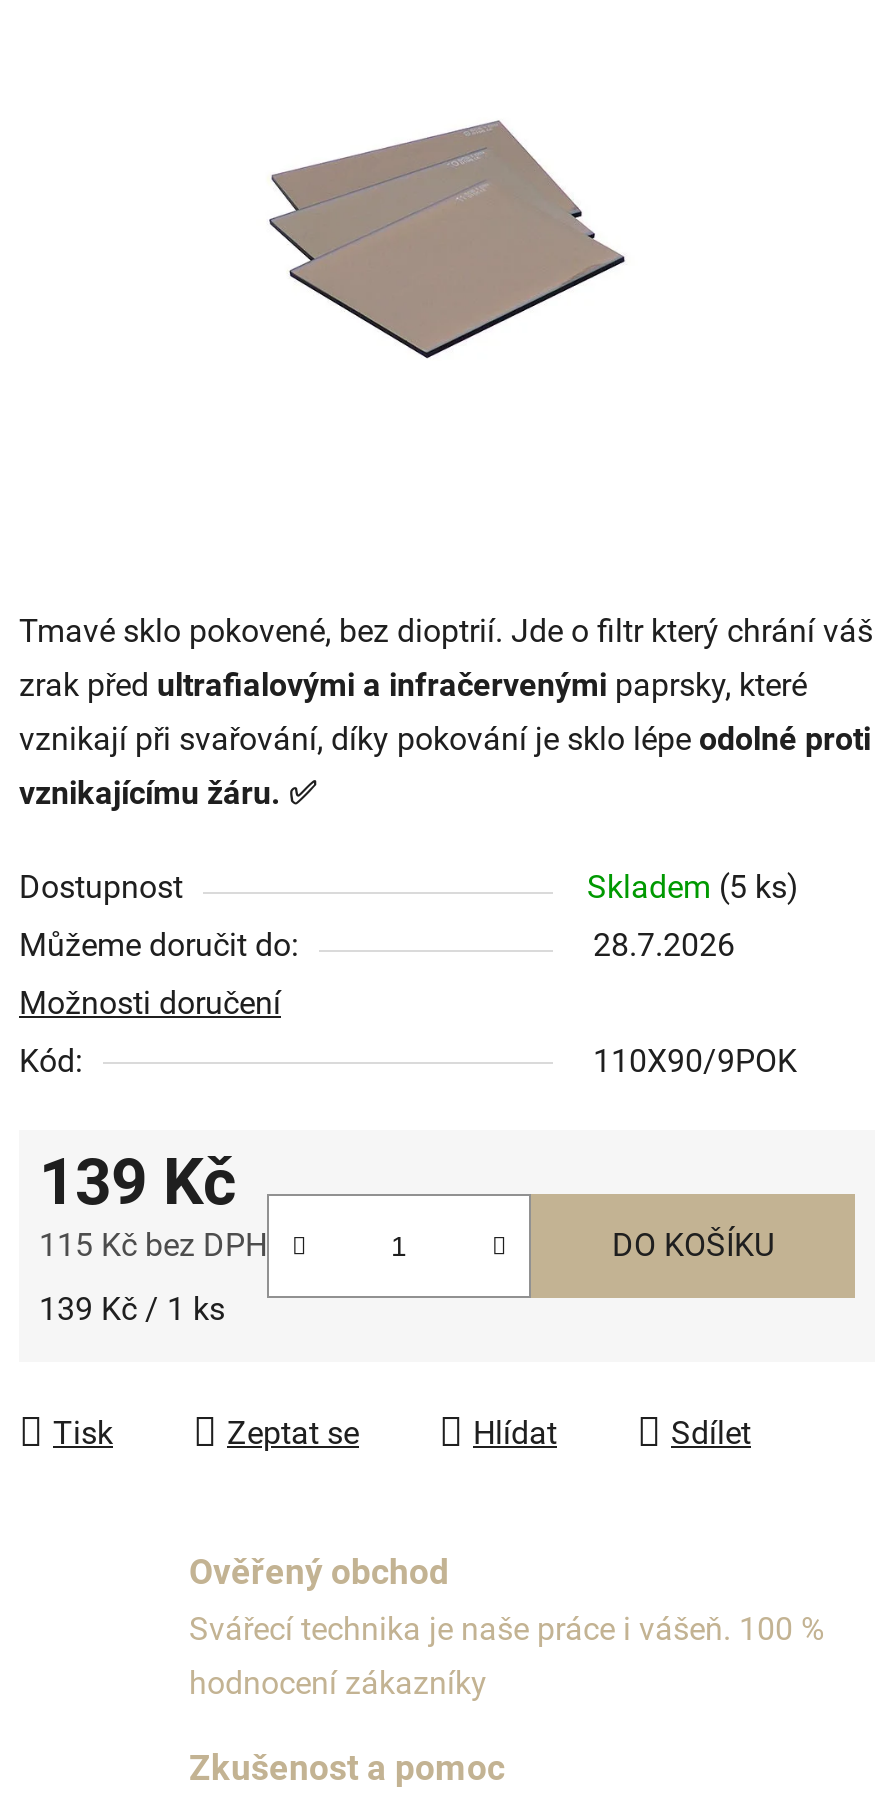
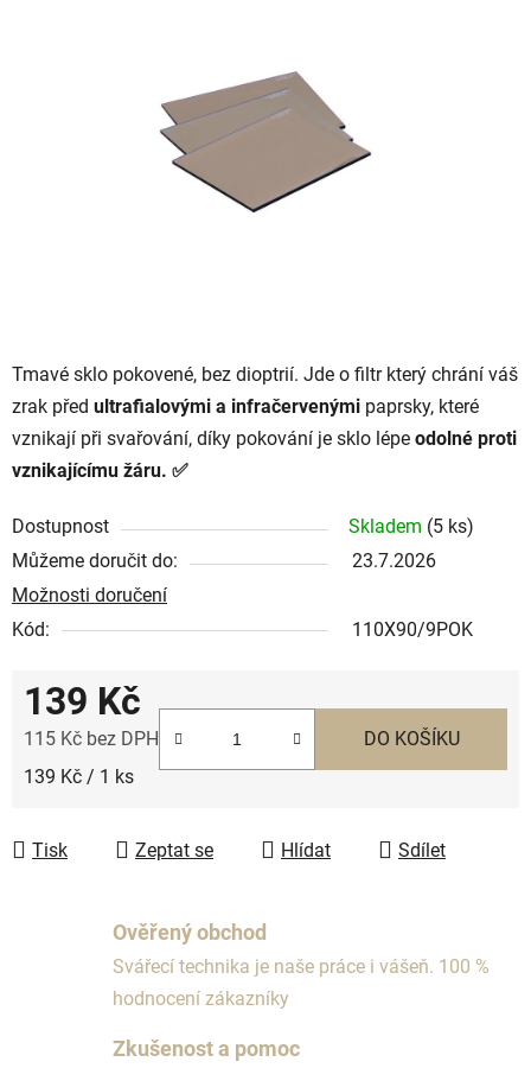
- 28.7.2026
+ 23.7.2026
